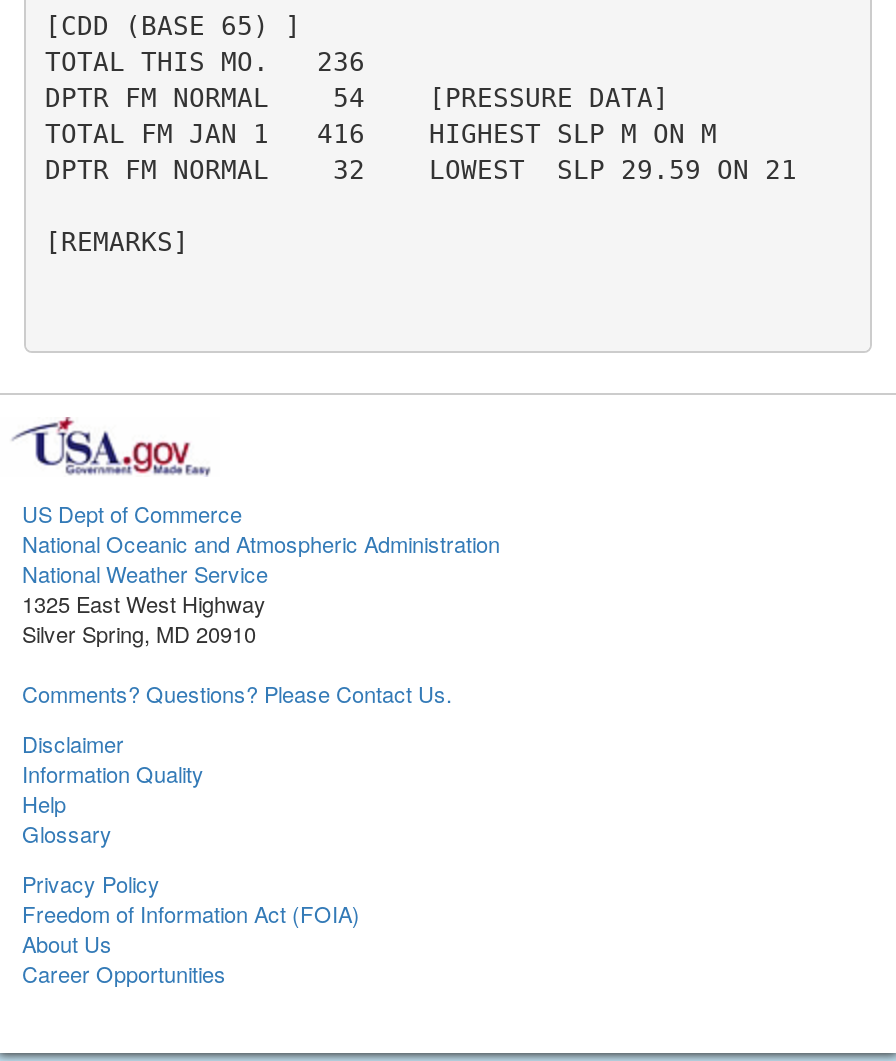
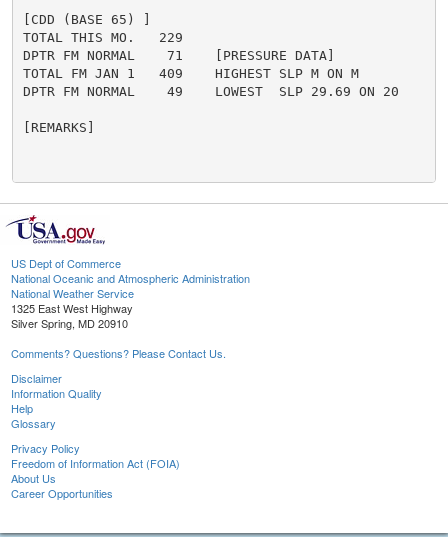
- TOTAL THIS MO. 236
+ TOTAL THIS MO. 229

- DPTR FM NORMAL 54 [PRESSURE DATA]
+ DPTR FM NORMAL 71 [PRESSURE DATA]

- TOTAL FM JAN 1 416 HIGHEST SLP M ON M
+ TOTAL FM JAN 1 409 HIGHEST SLP M ON M

- DPTR FM NORMAL 32 LOWEST SLP 29.59 ON 21
+ DPTR FM NORMAL 49 LOWEST SLP 29.69 ON 20
